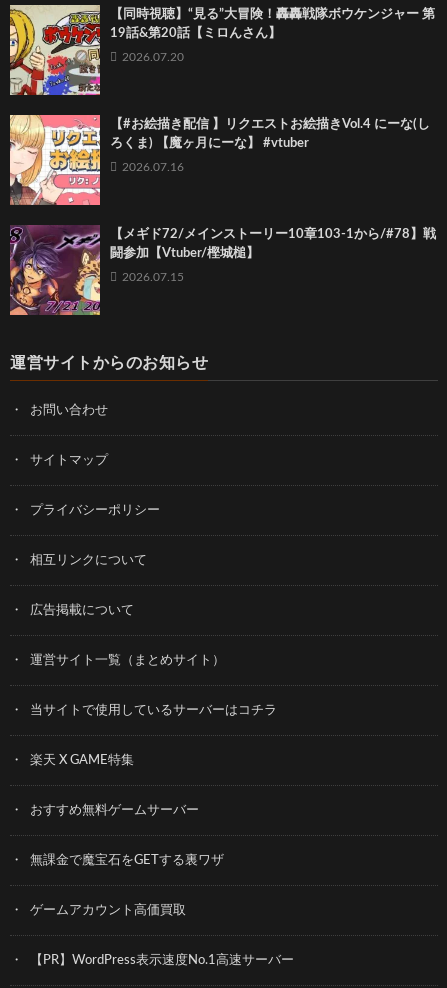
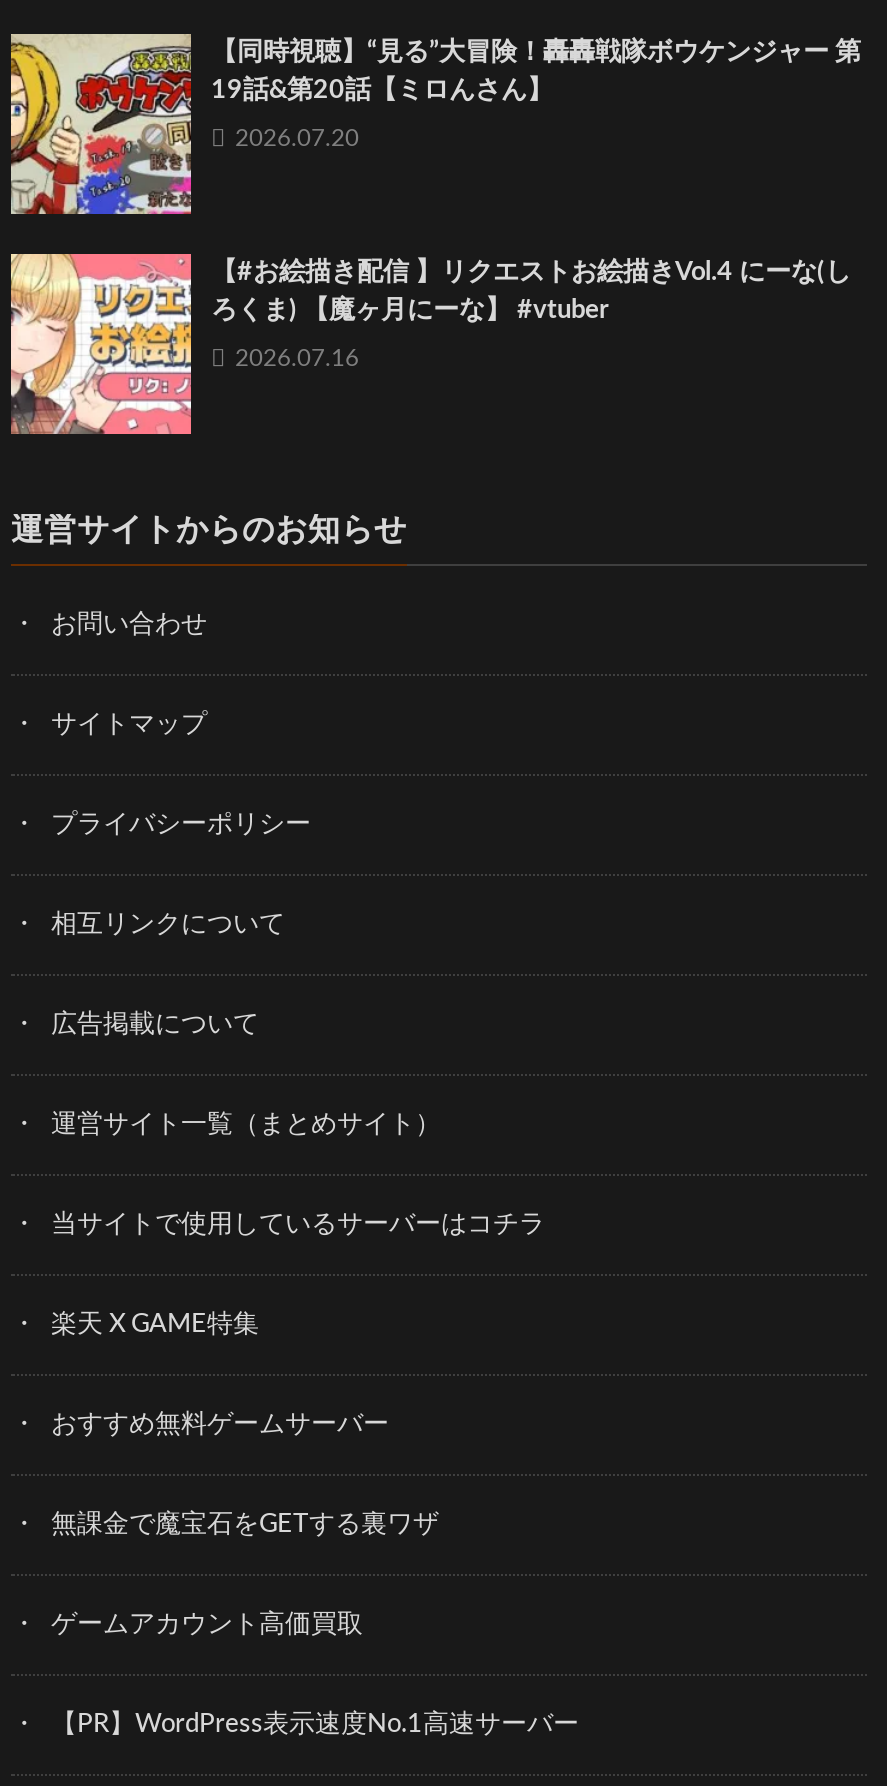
- [image]
- 【メギド72/メインストーリー10章103-1から/#78】戦
- 闘参加【Vtuber/樫城槌】
- 2026.07.15
